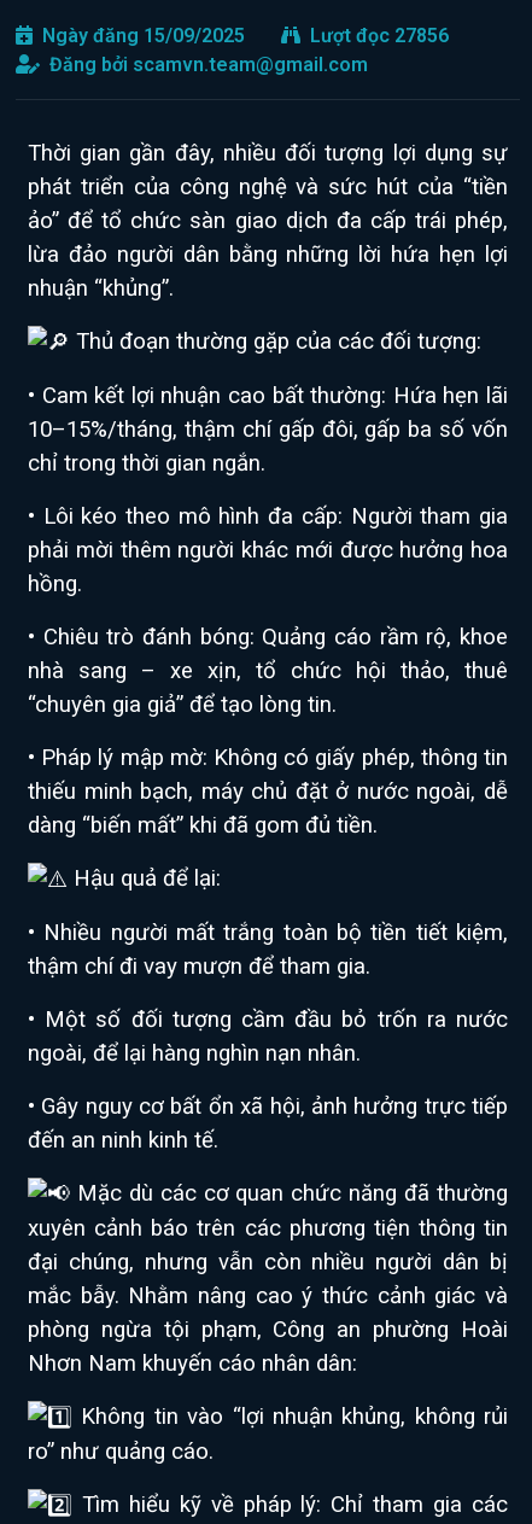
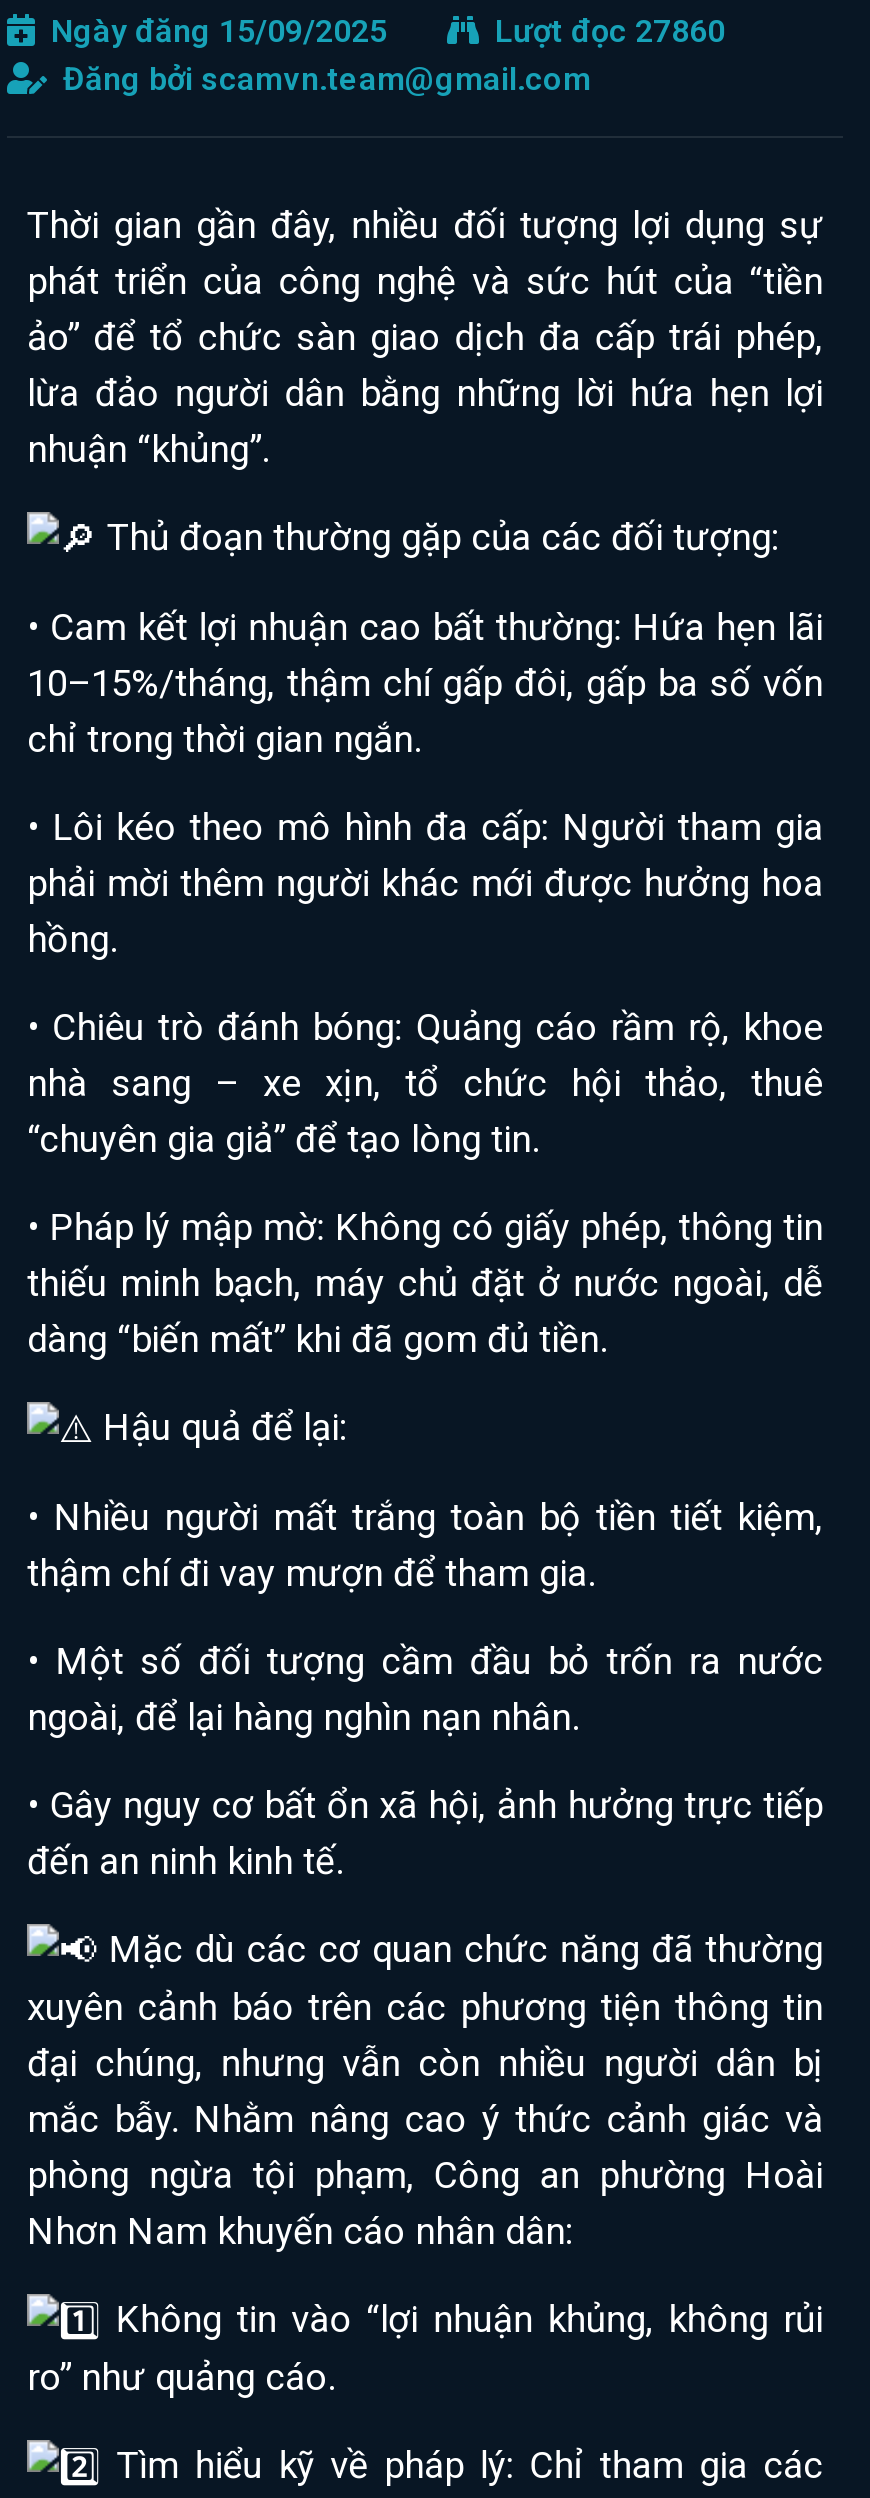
- Lượt đọc 27856
+ Lượt đọc 27860
